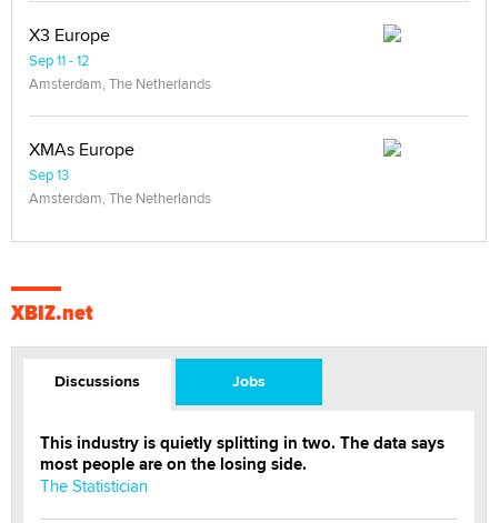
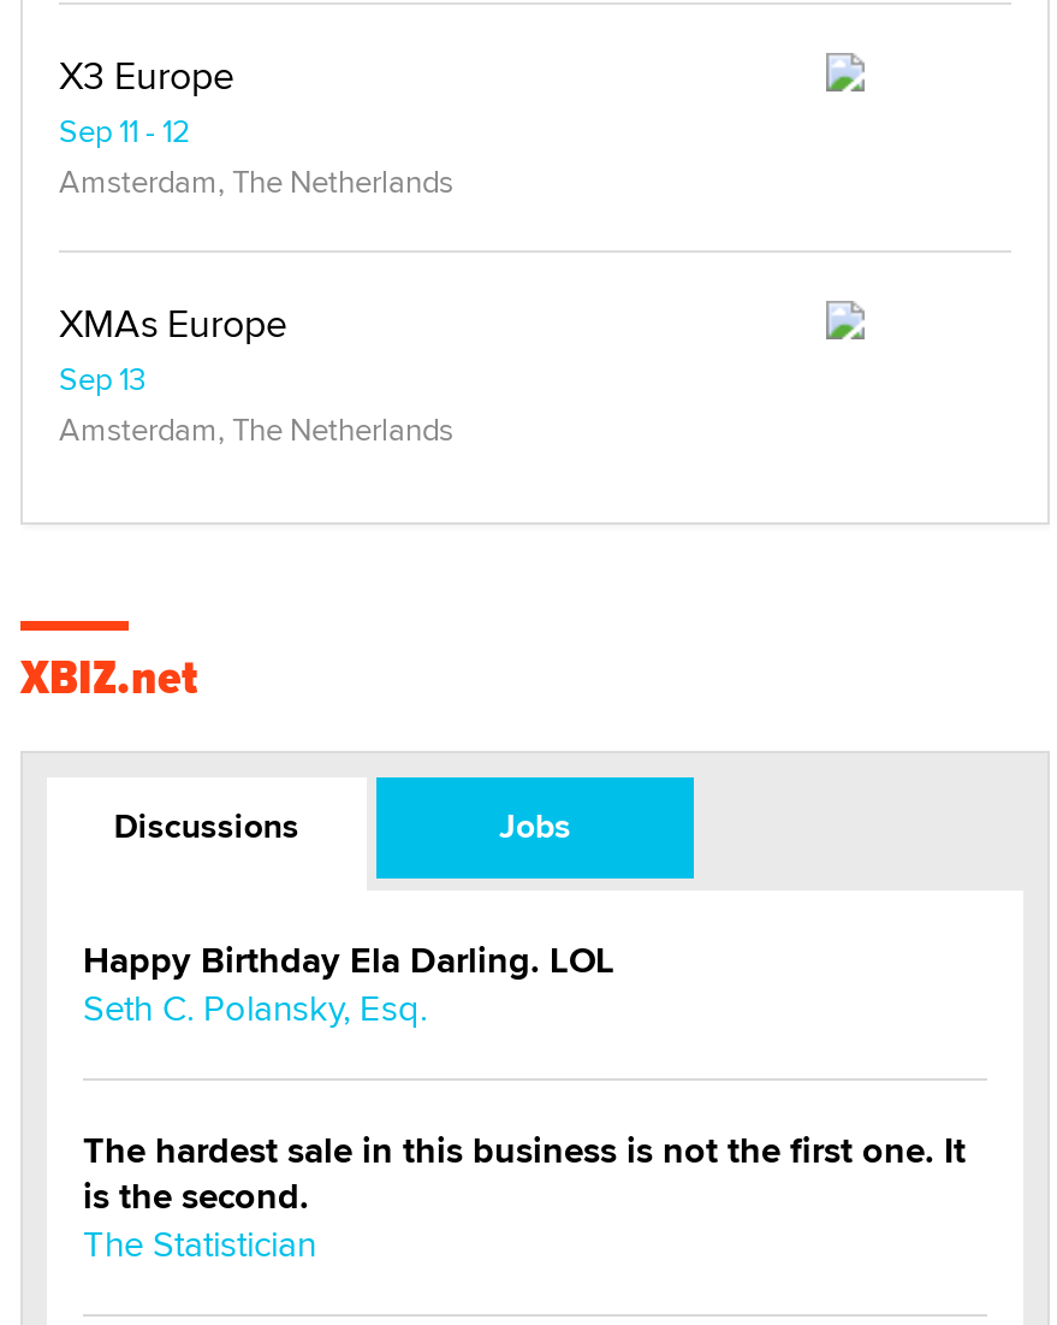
- This industry is quietly splitting in two. The data says
- most people are on the losing side.
+ Happy Birthday Ela Darling. LOL
+ Seth C. Polansky, Esq.
+ The hardest sale in this business is not the first one. It
+ is the second.
